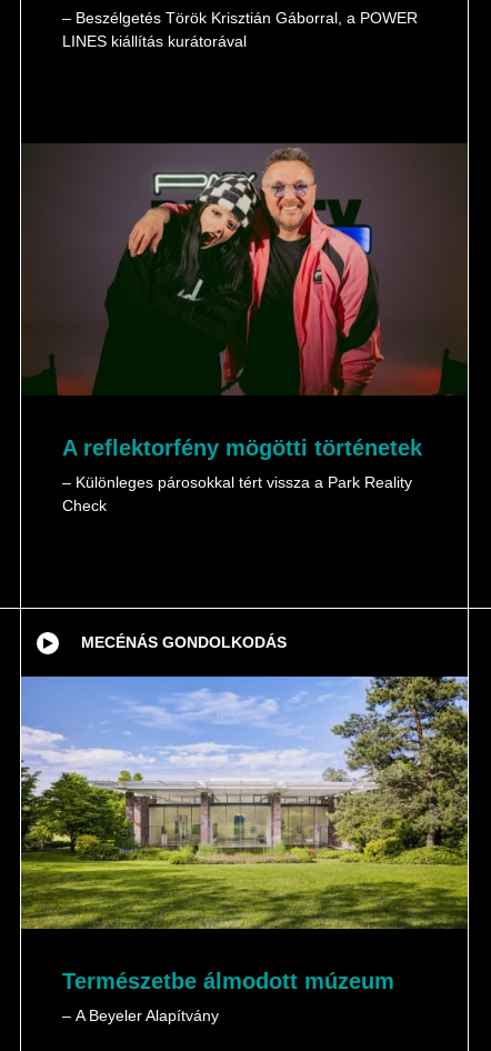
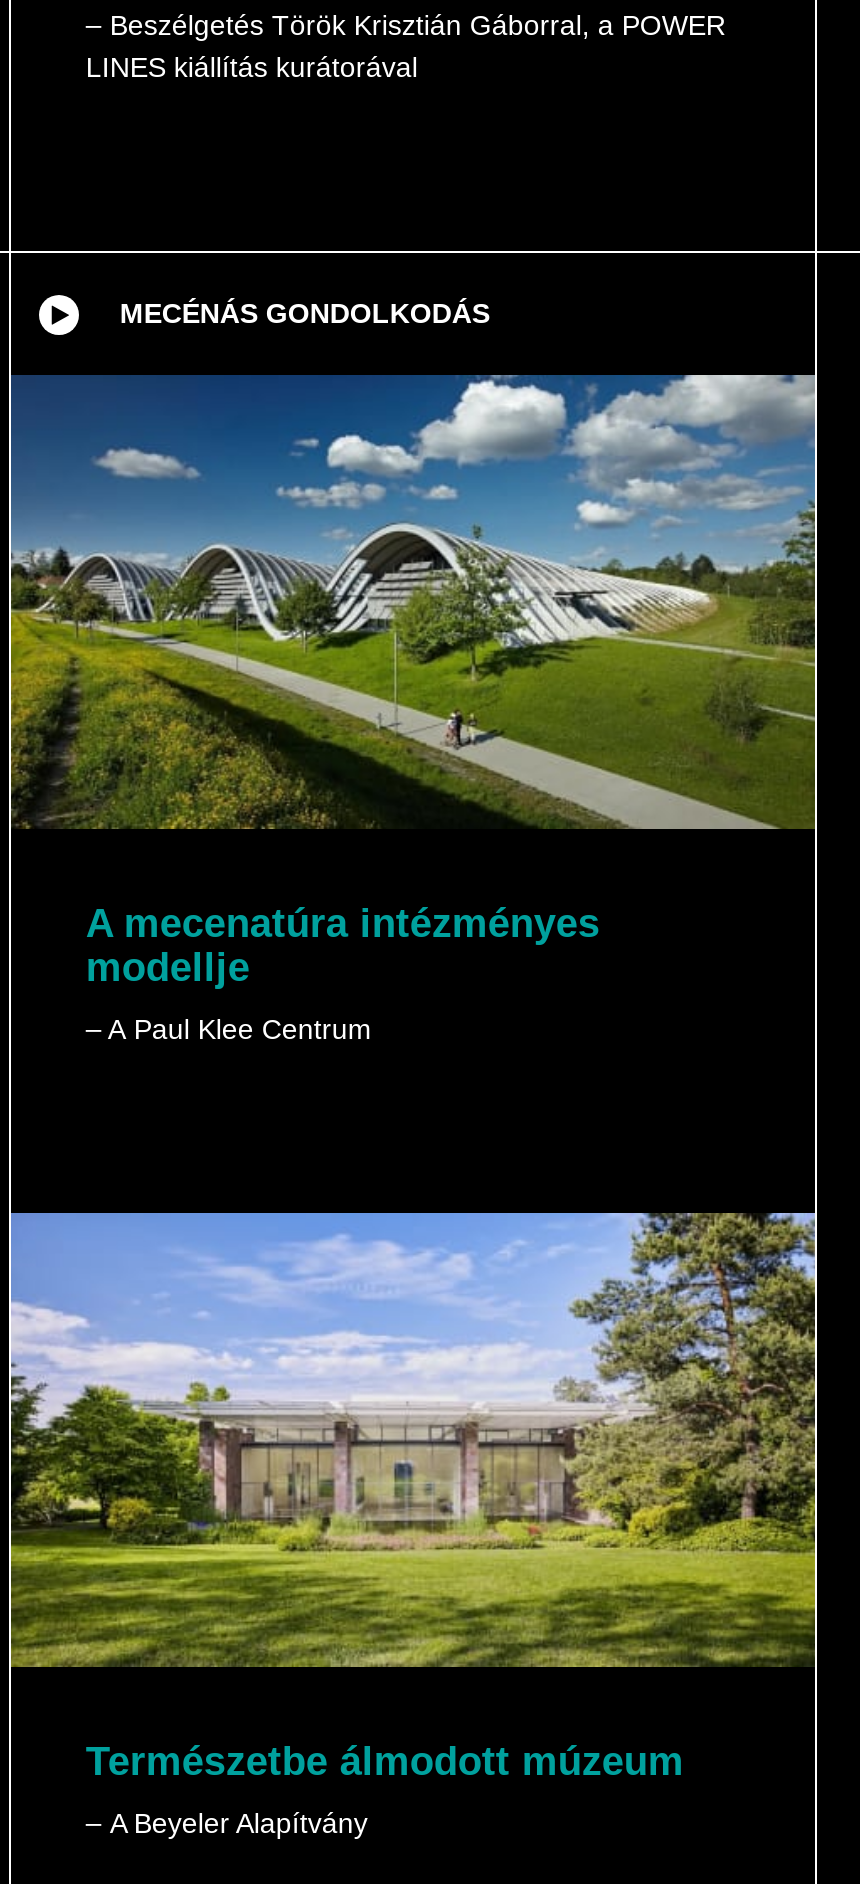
- [image]
+ [image]

- A reflektorfény mögötti történetek
- – Különleges párosokkal tért vissza a Park Reality
- Check

moved up: MECÉNÁS GONDOLKODÁS

+ A mecenatúra intézményes
+ modellje
+ – A Paul Klee Centrum
